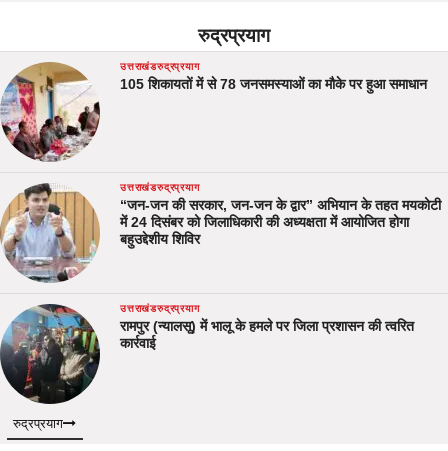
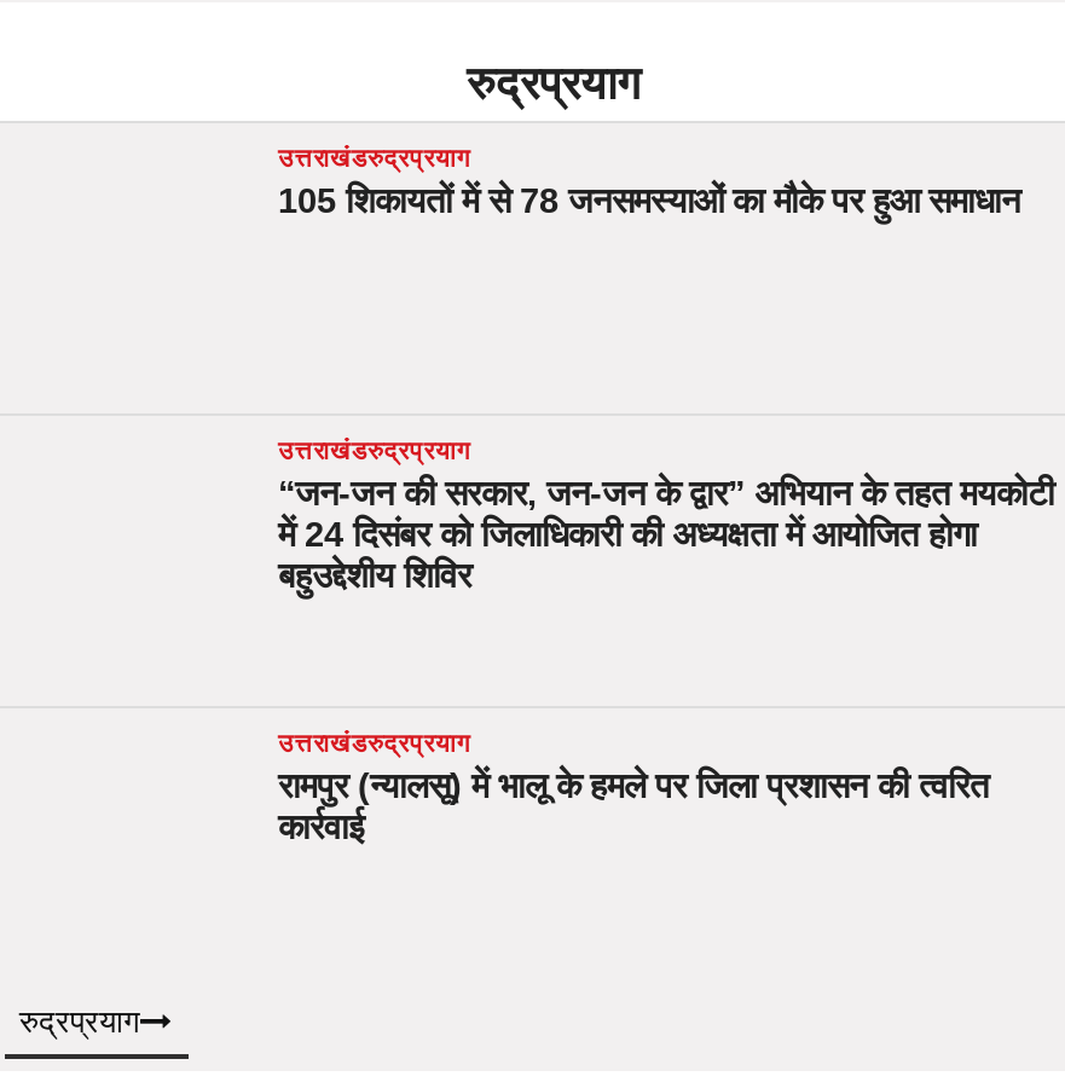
- [image]

- [image]

- [image]
